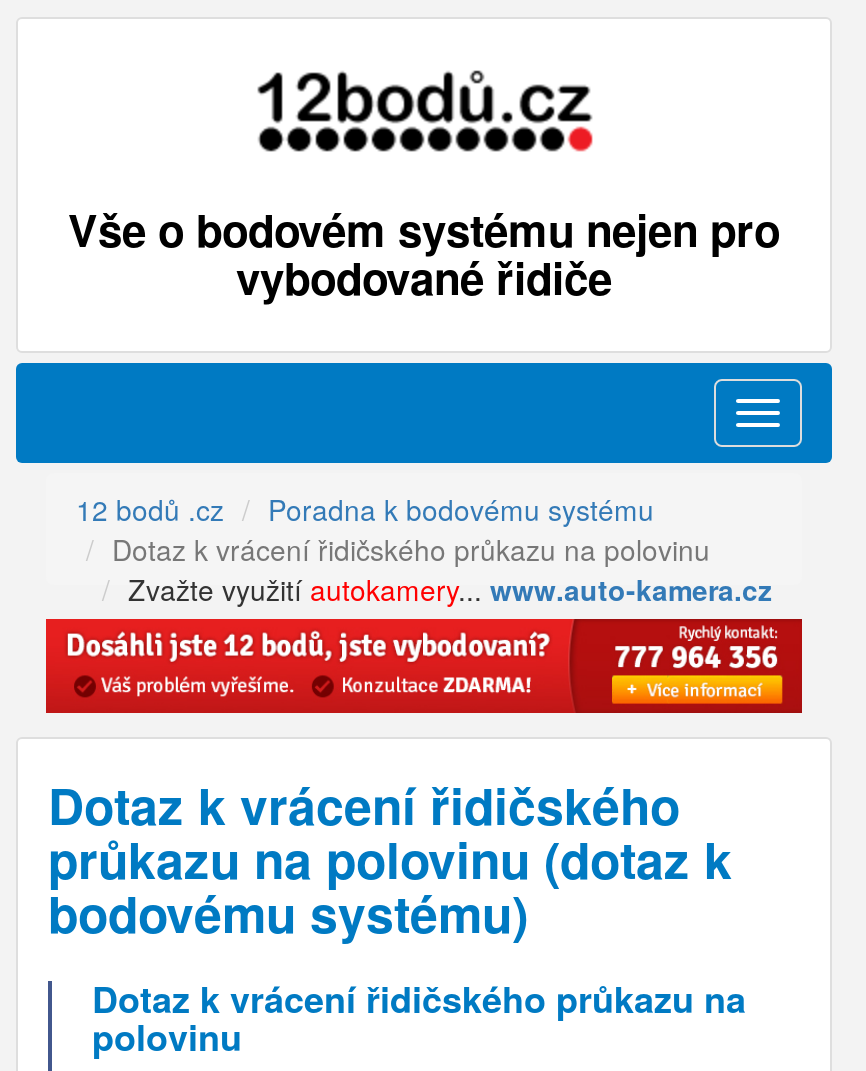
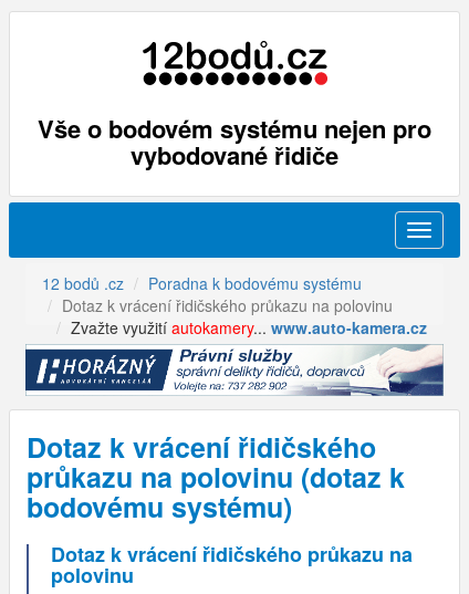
- [image]
+ [image]
